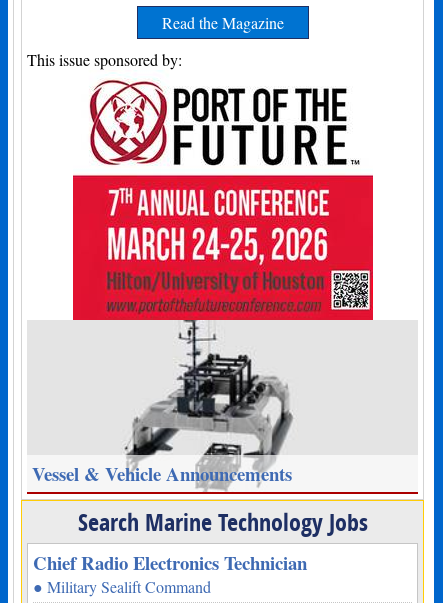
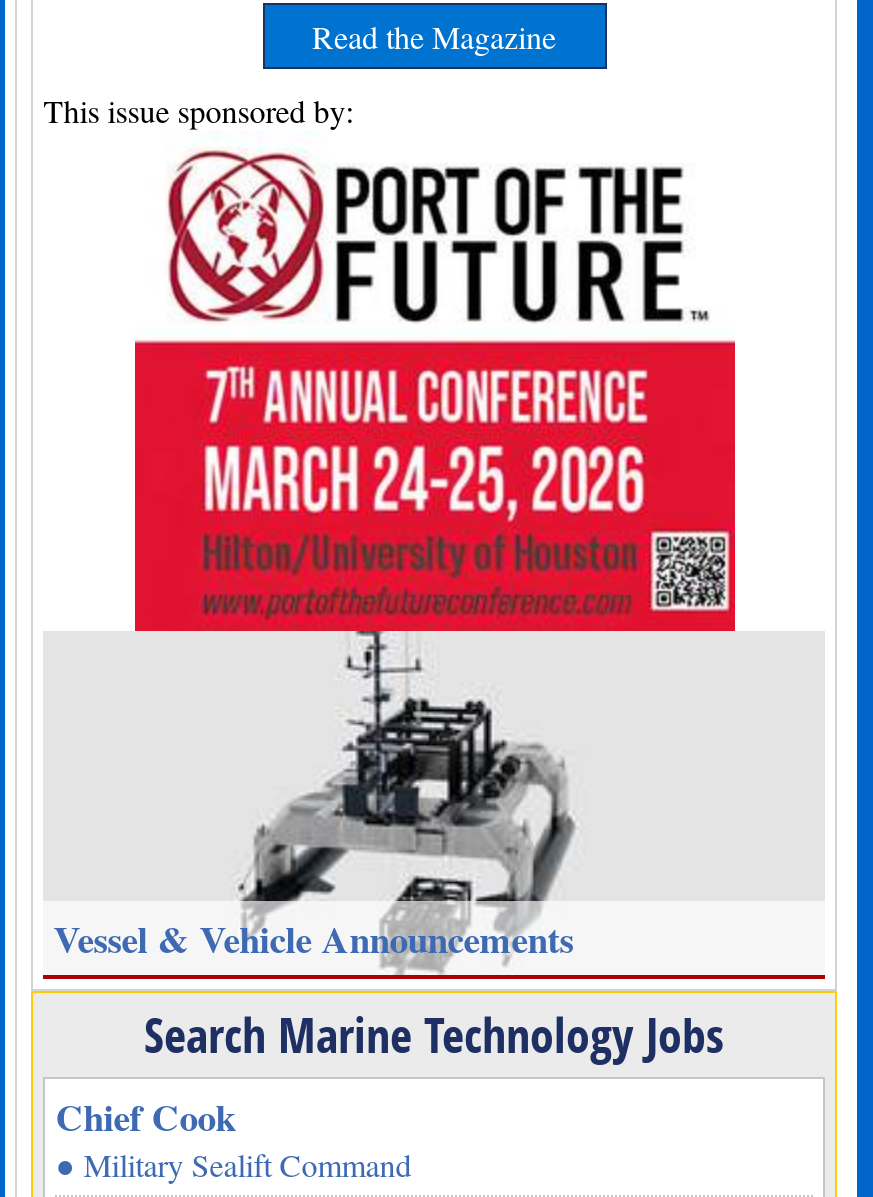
- Chief Radio Electronics Technician
+ Chief Cook
